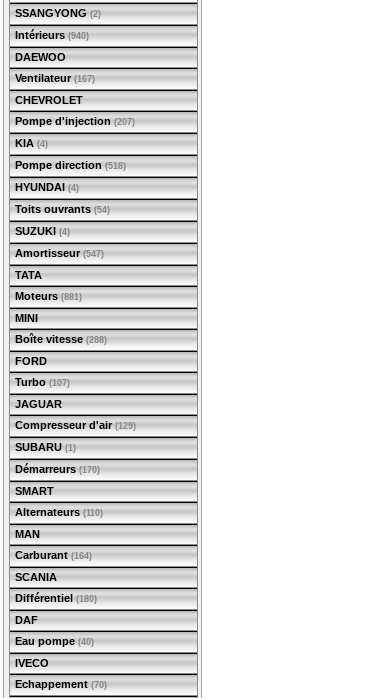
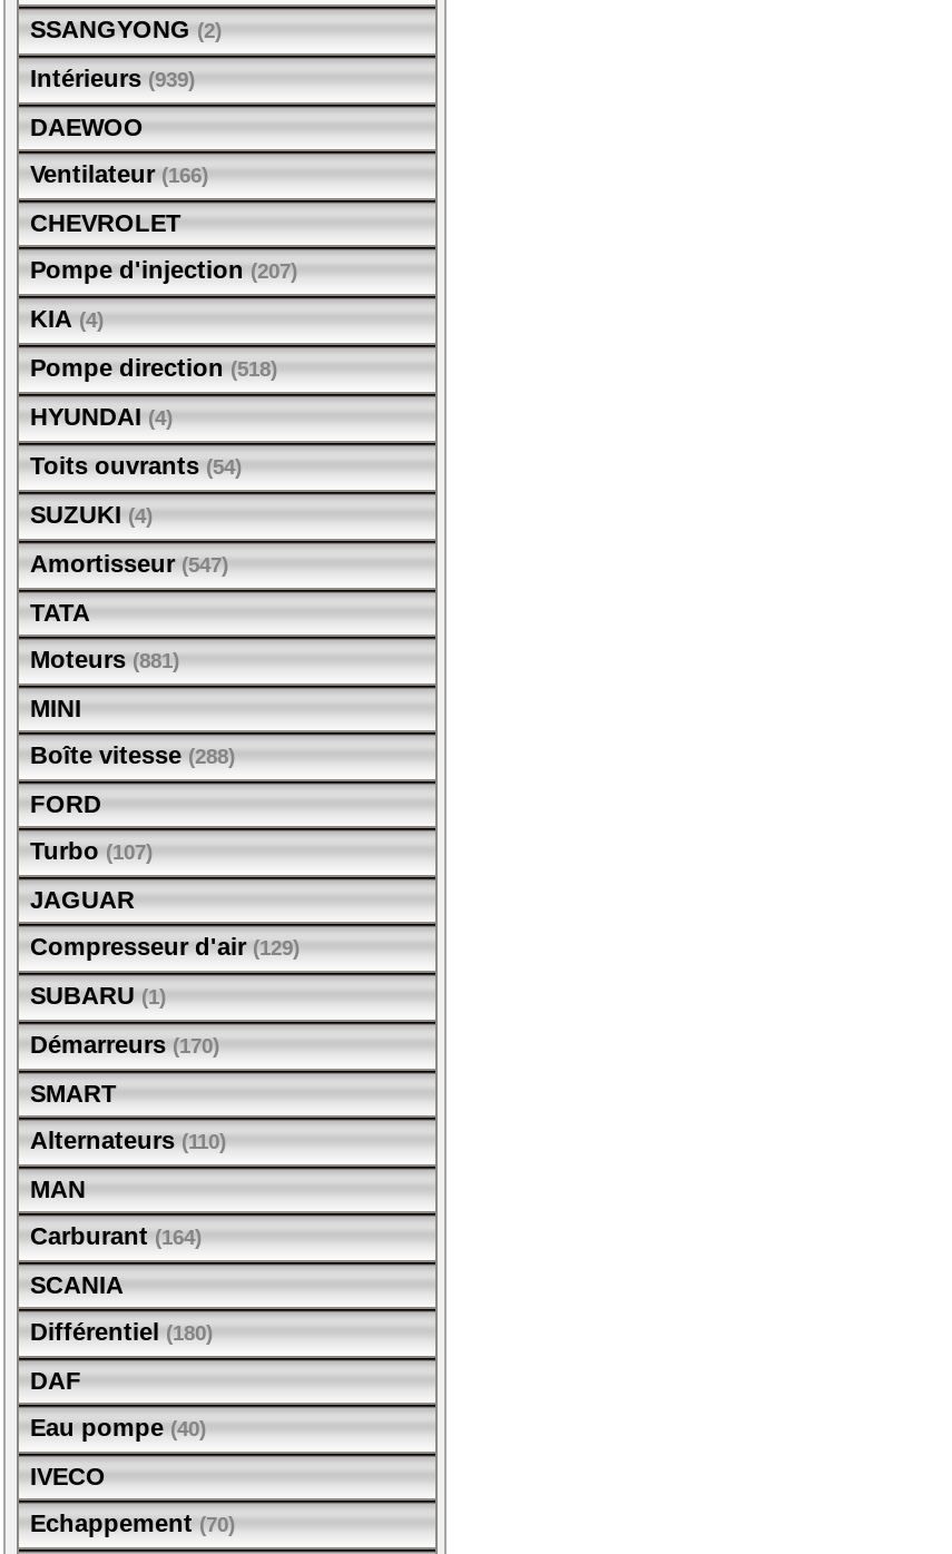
- Intérieurs (940)
+ Intérieurs (939)

- Ventilateur (167)
+ Ventilateur (166)
